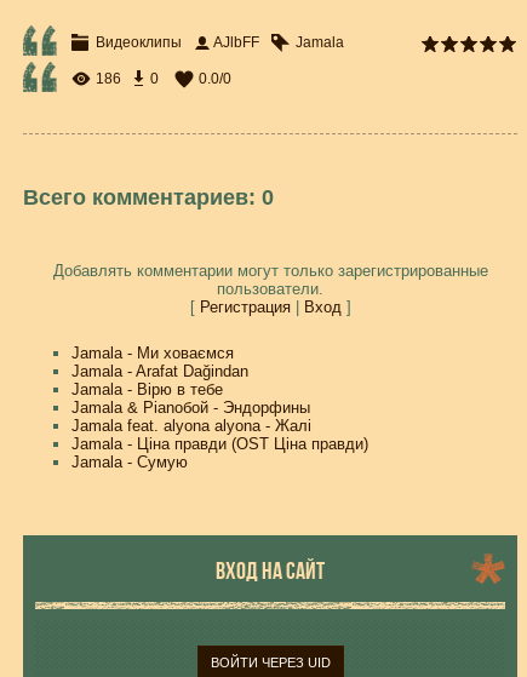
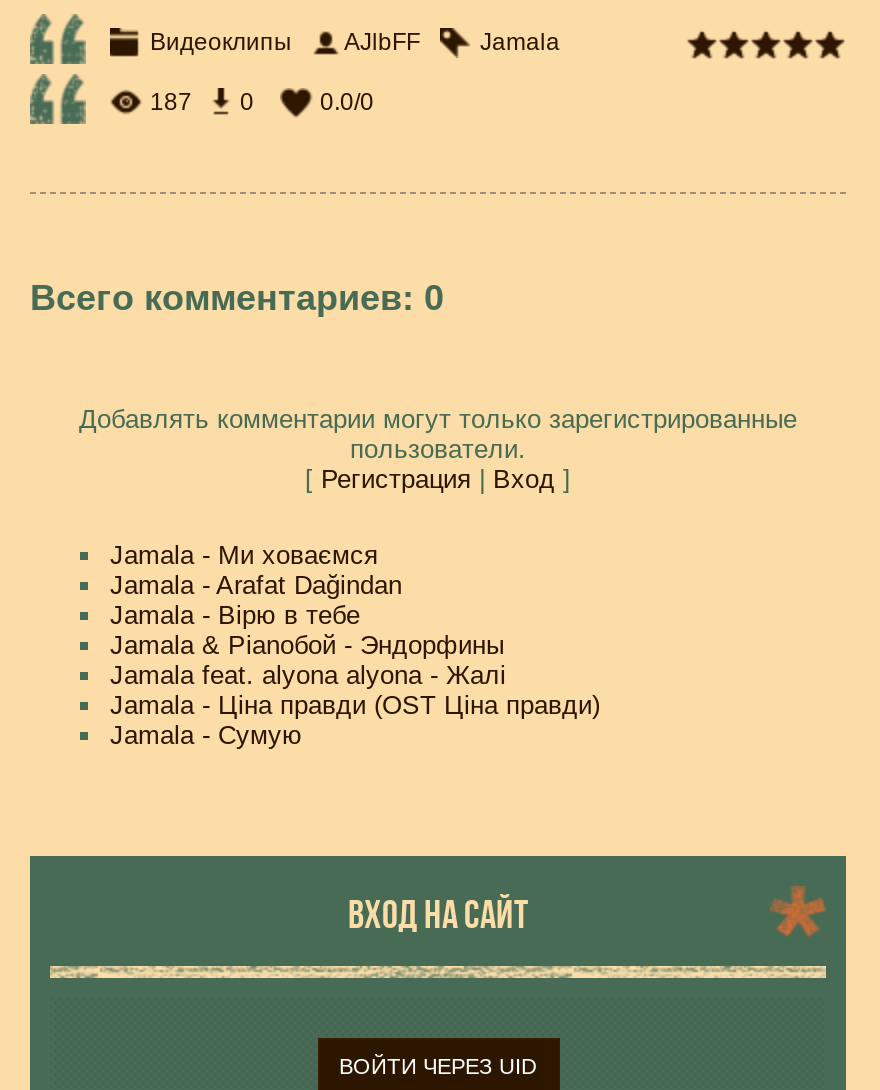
- 186 0
+ 187 0
